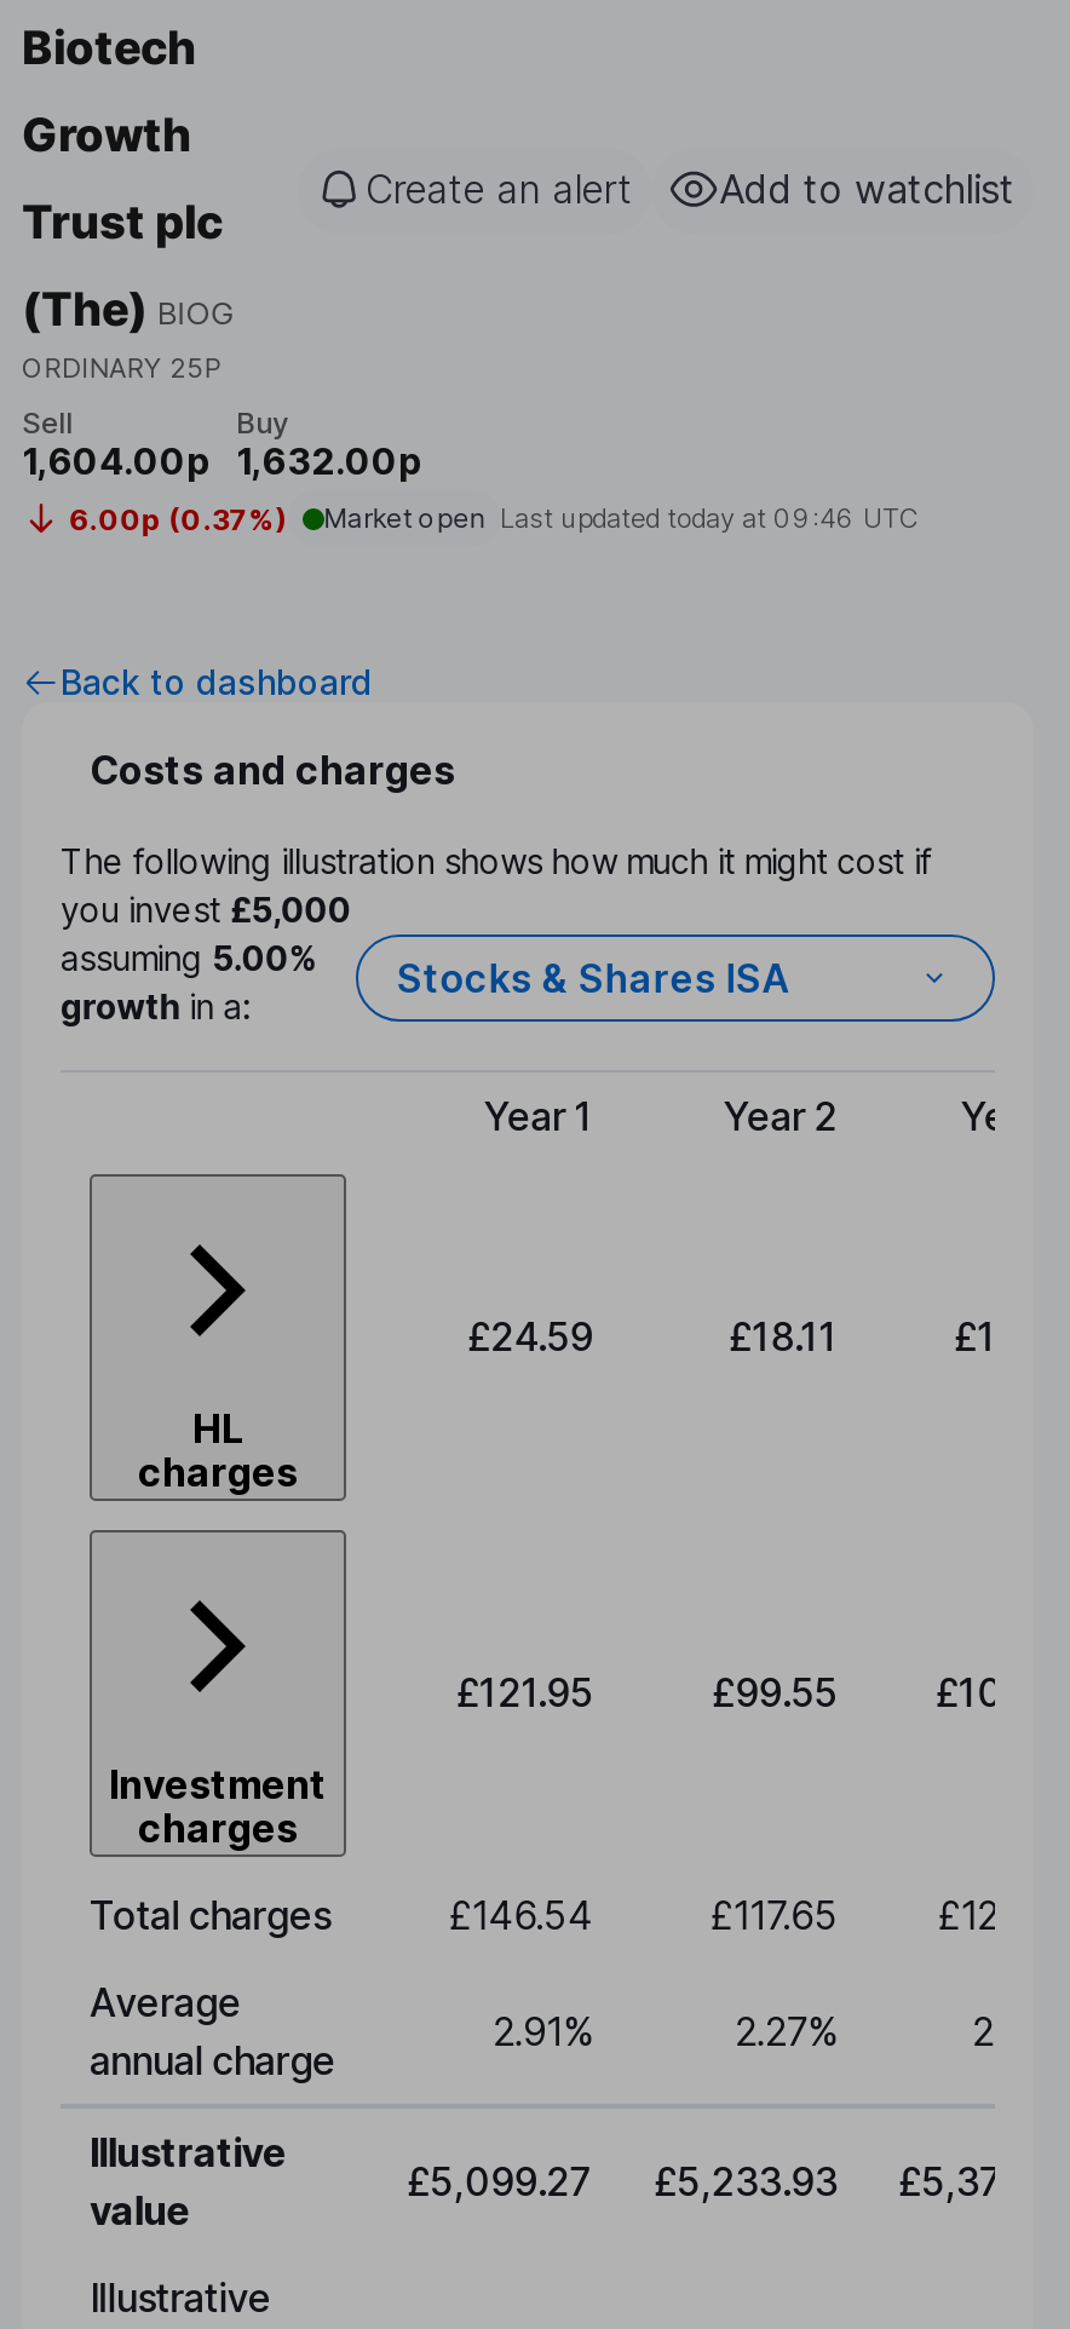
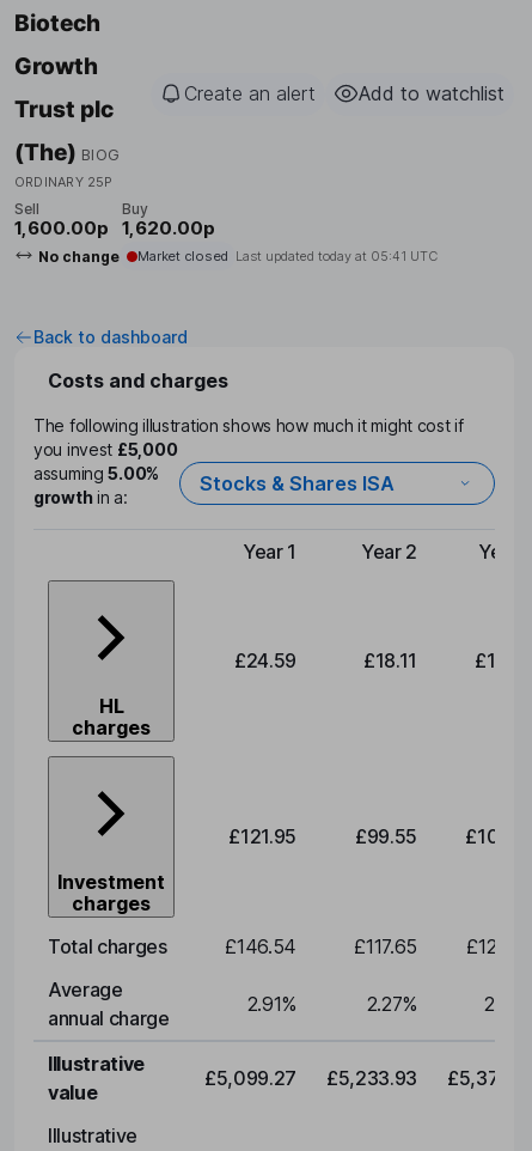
- 1,604.00p
+ 1,600.00p

- 1,632.00p
- 6.00p (0.37%)
- Market open Last updated today at 09:46 UTC
+ 1,620.00p
+ No change
+ Market closed Last updated today at 05:41 UTC
